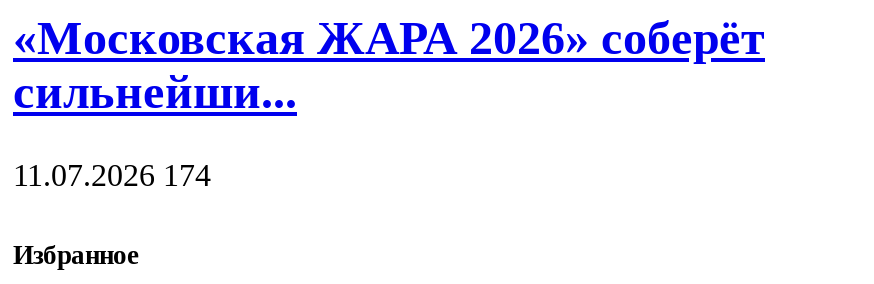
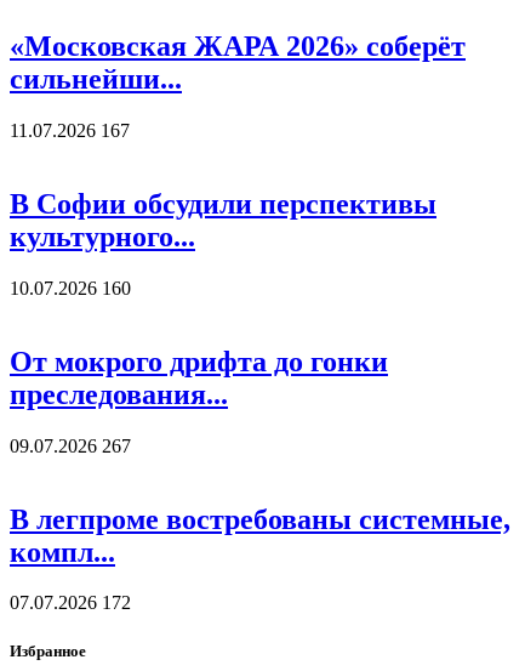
- 11.07.2026 174
+ 11.07.2026 167
+ В Софии обсудили перспективы
+ культурного...
+ 10.07.2026 160
+ От мокрого дрифта до гонки
+ преследования...
+ 09.07.2026 267
+ В легпроме востребованы системные,
+ компл...
+ 07.07.2026 172
